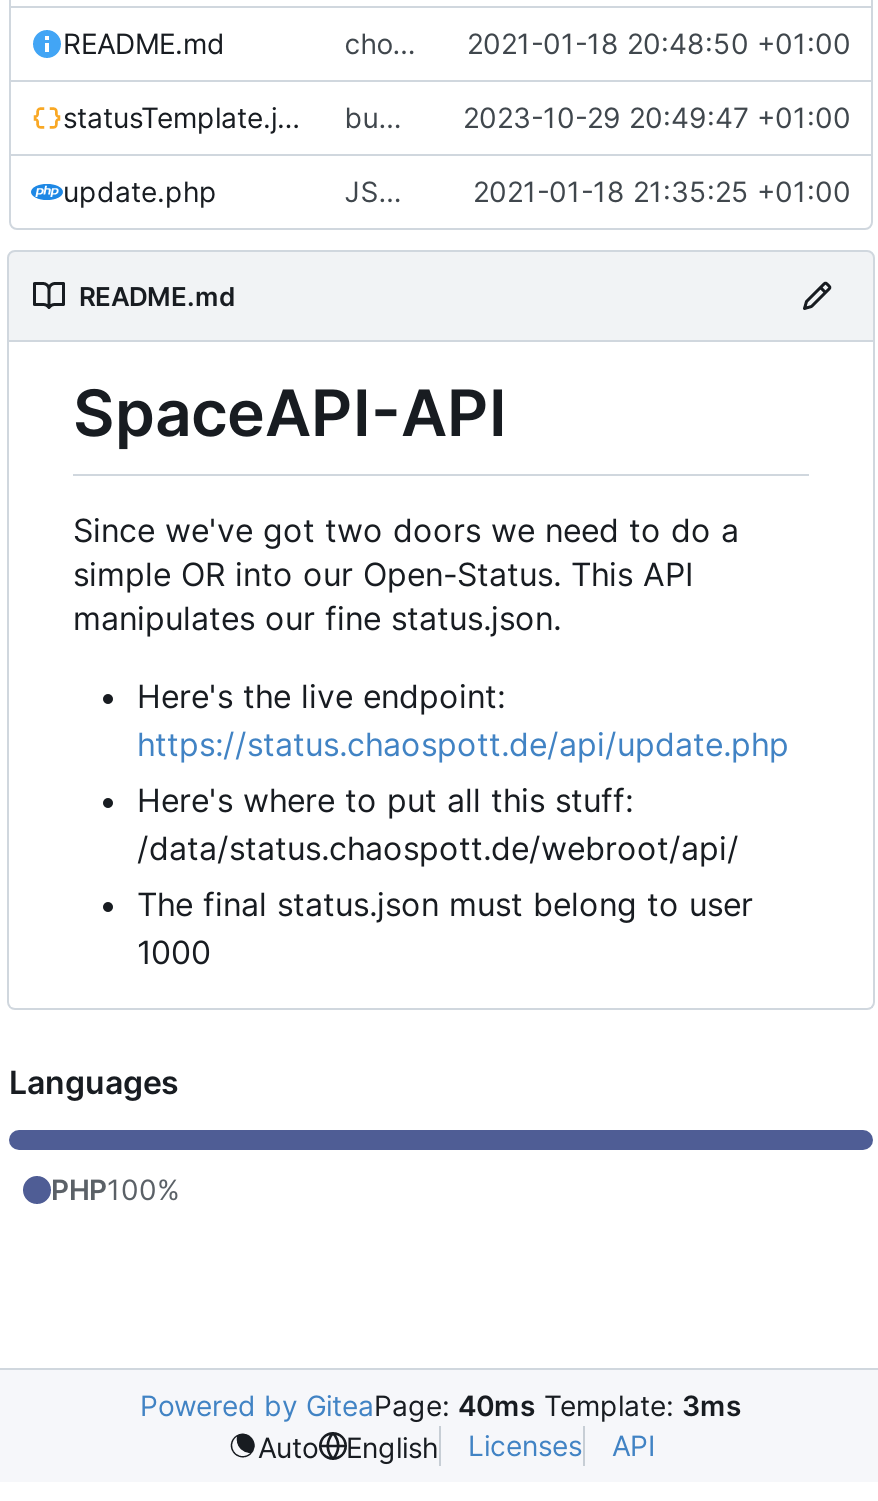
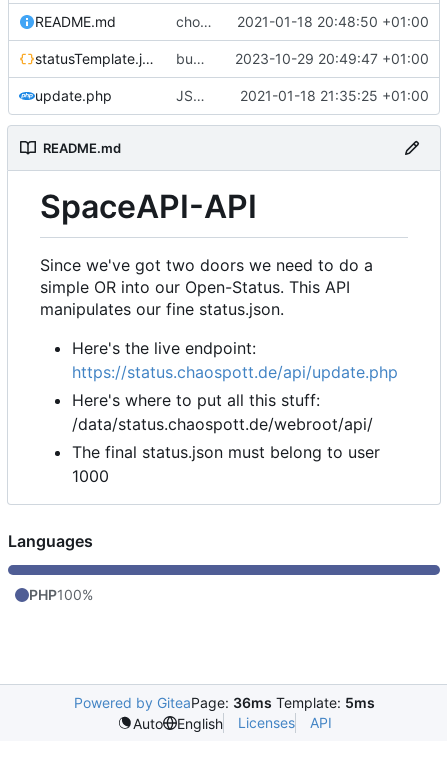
- Powered by GiteaPage: 40ms Template: 3ms
+ Powered by GiteaPage: 36ms Template: 5ms
